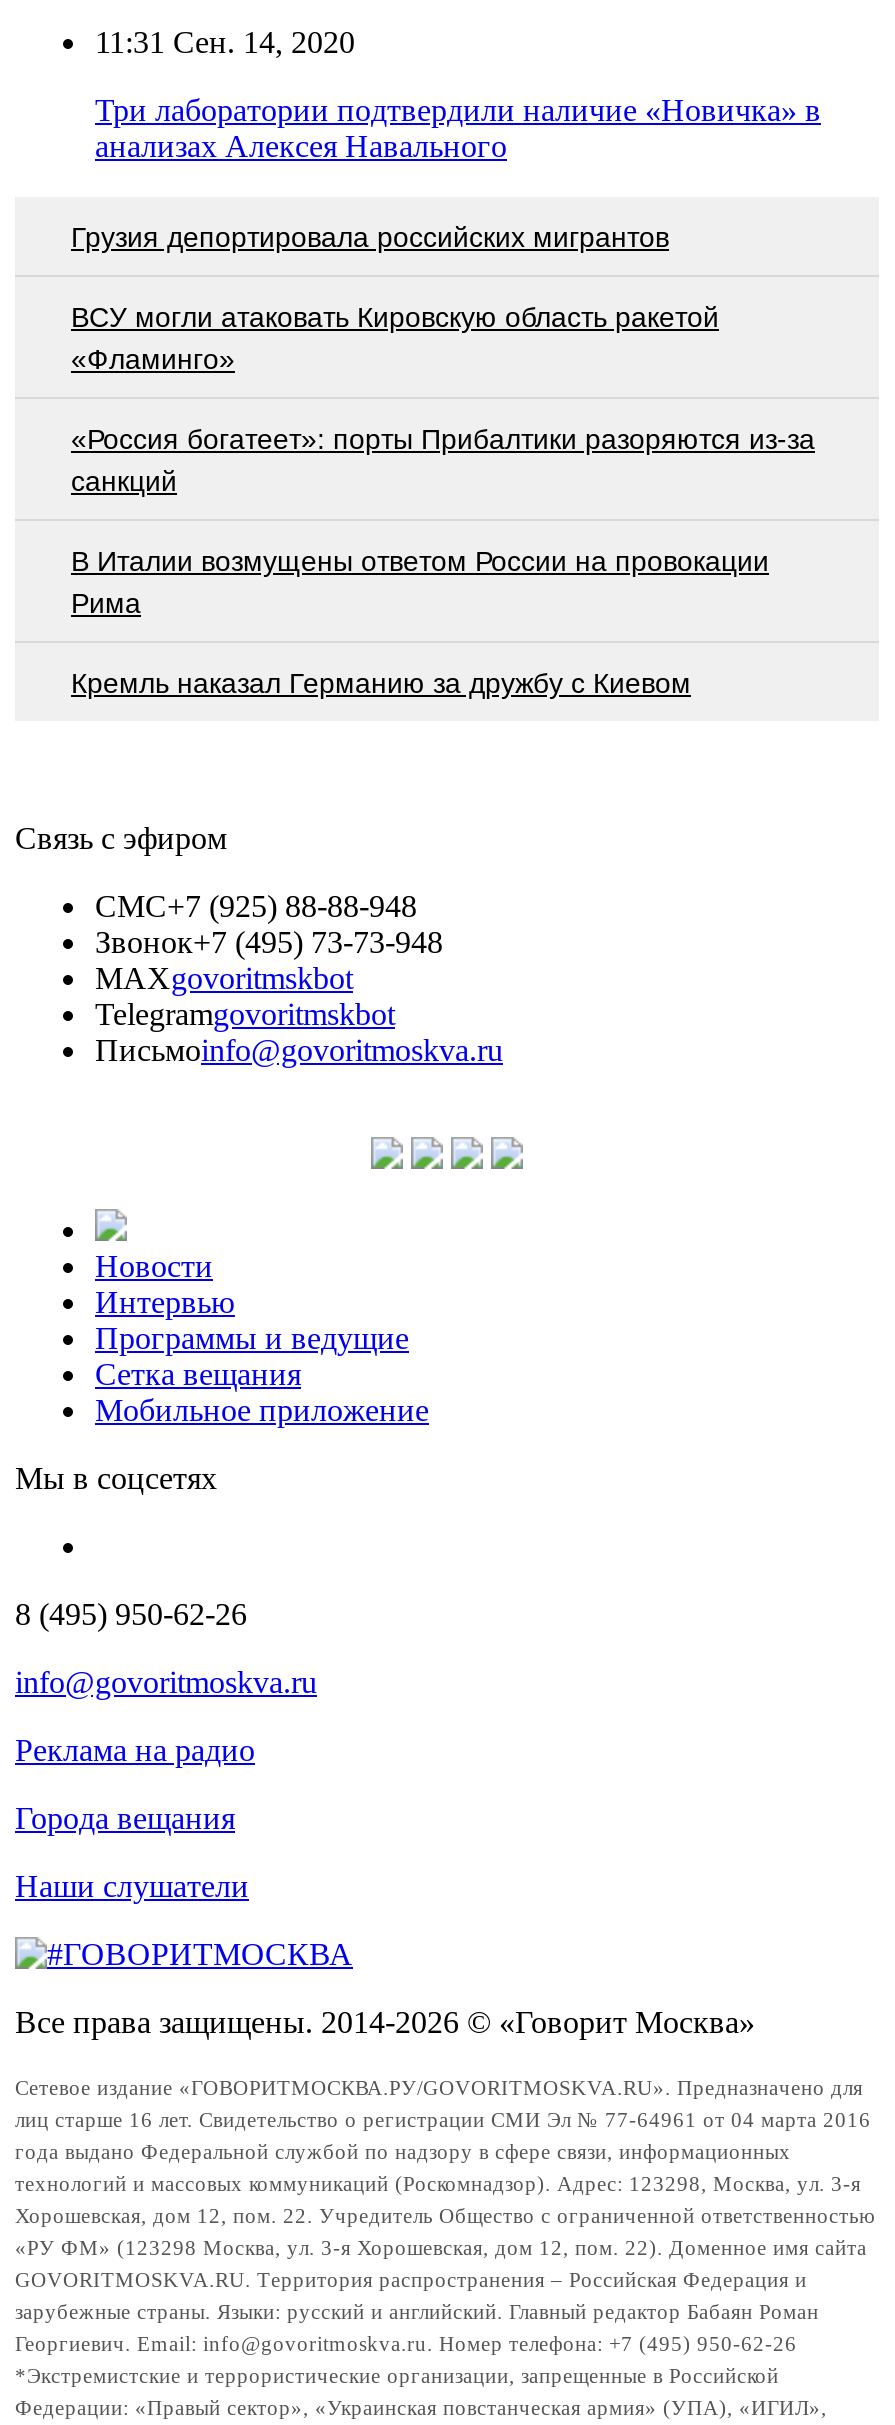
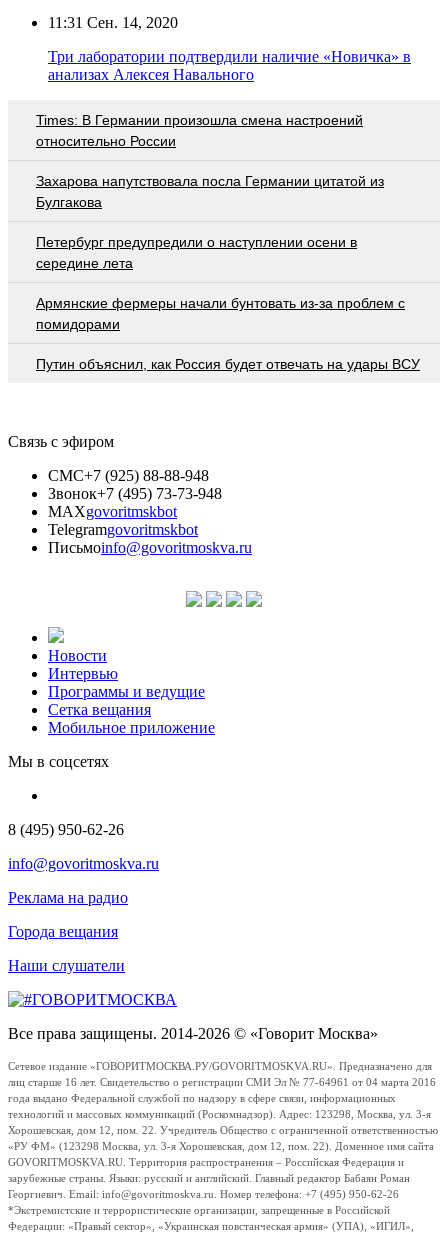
- Грузия депортировала российских мигрантов
+ Times: В Германии произошла смена настроений
+ относительно России

- ВСУ могли атаковать Кировскую область ракетой
- «Фламинго»
+ Захарова напутствовала посла Германии цитатой из
+ Булгакова

- «Россия богатеет»: порты Прибалтики разоряются из-за
- санкций
+ Петербург предупредили о наступлении осени в
+ середине лета

- В Италии возмущены ответом России на провокации
- Рима
+ Армянские фермеры начали бунтовать из-за проблем с
+ помидорами

- Кремль наказал Германию за дружбу с Киевом
+ Путин объяснил, как Россия будет отвечать на удары ВСУ
